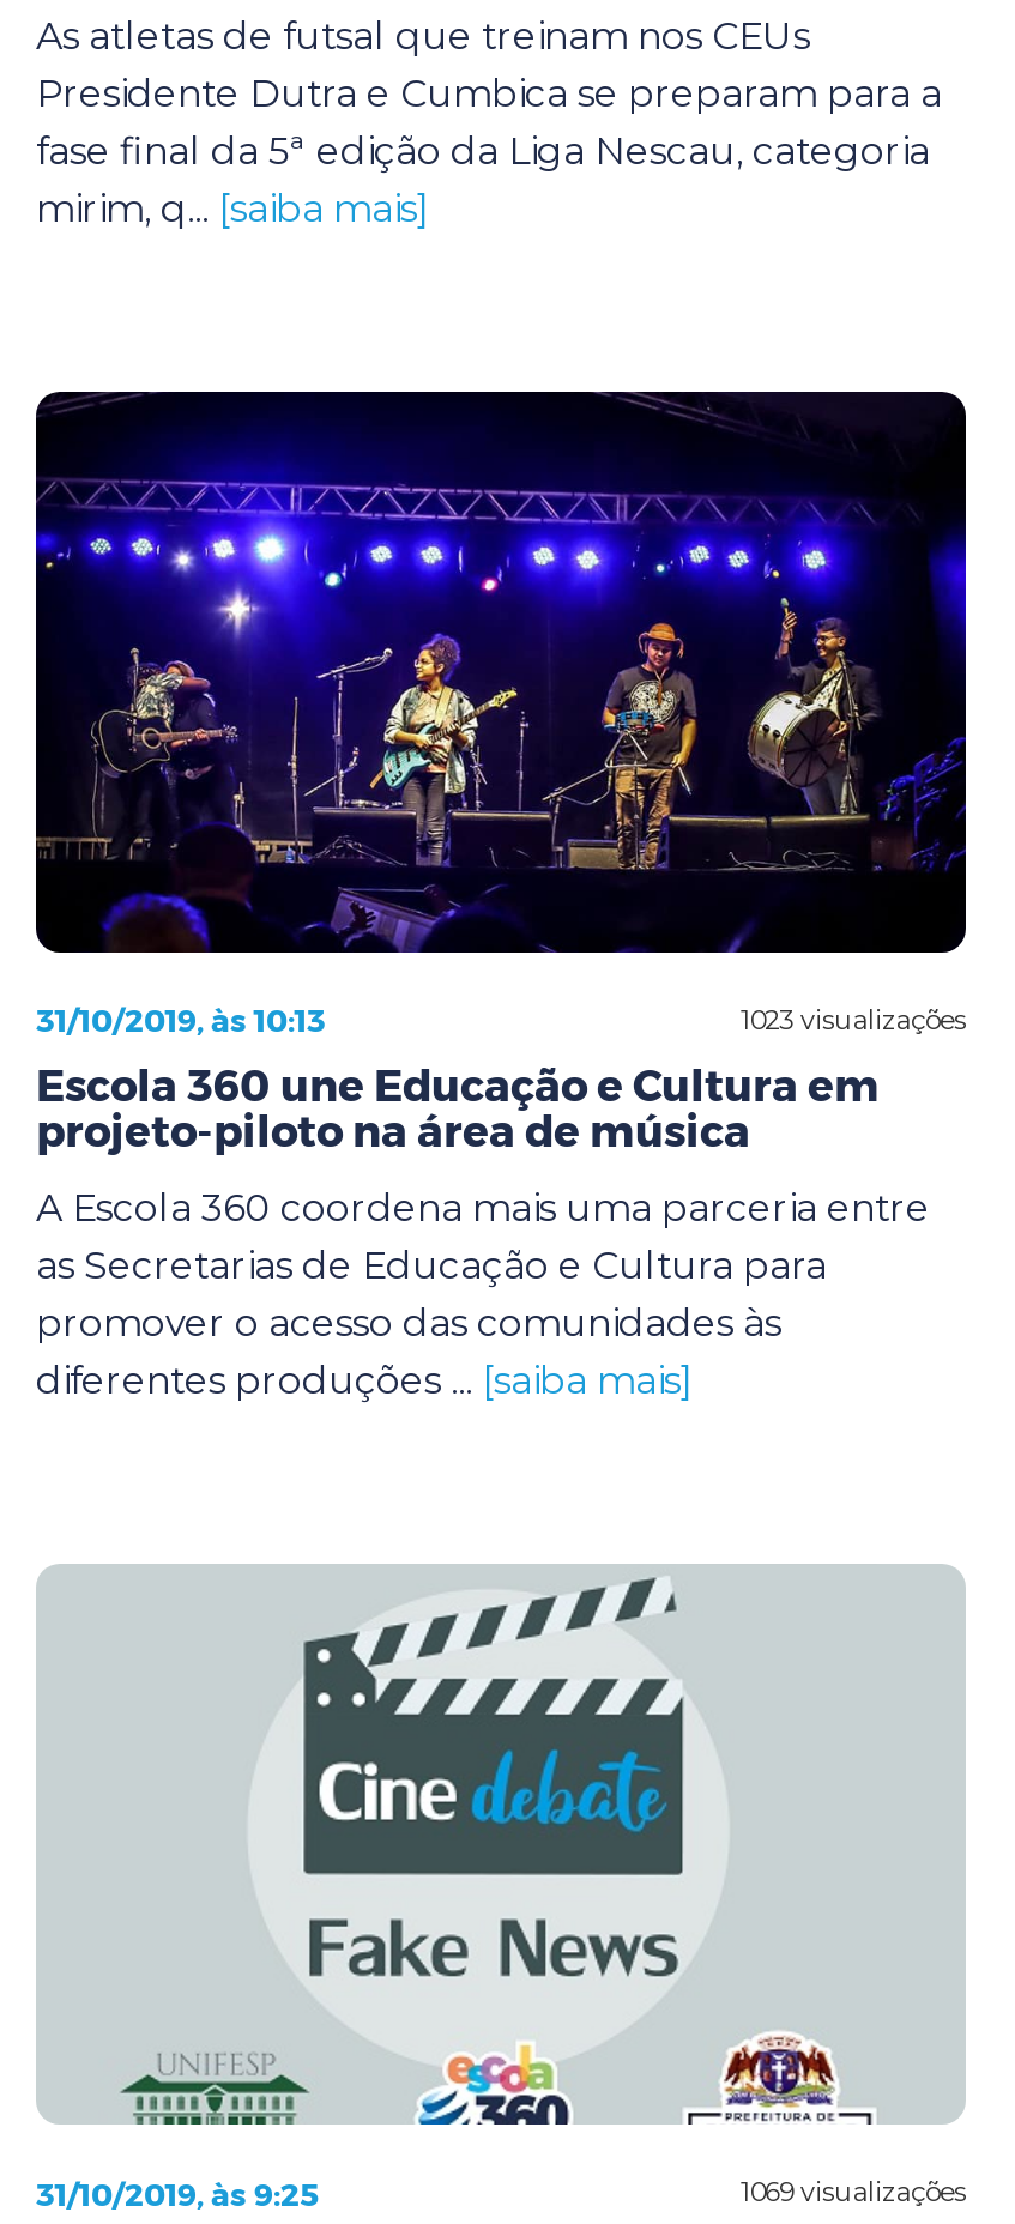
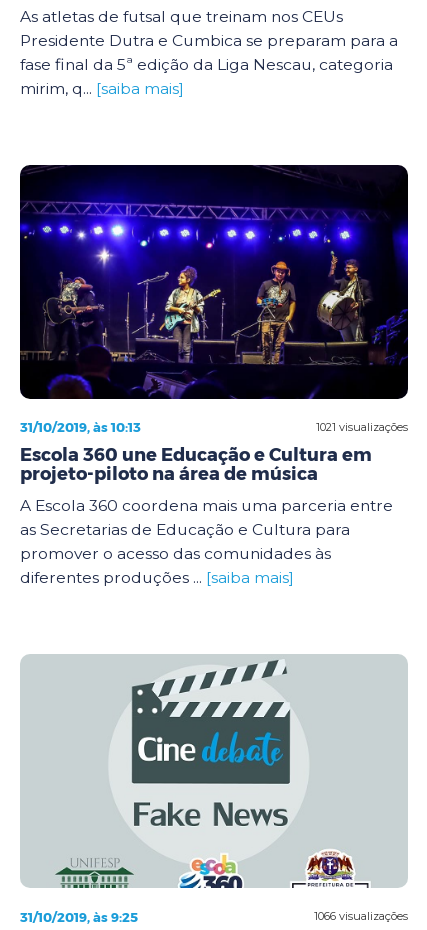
- 1023 visualizações
+ 1021 visualizações

- 1069 visualizações
+ 1066 visualizações
